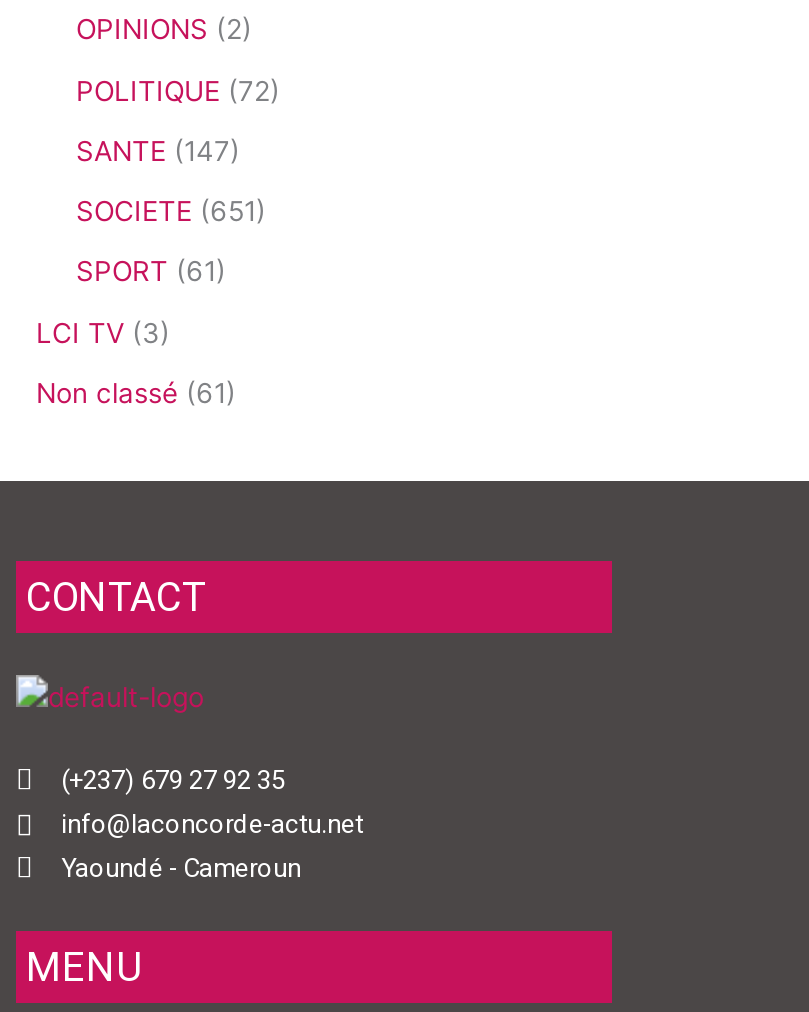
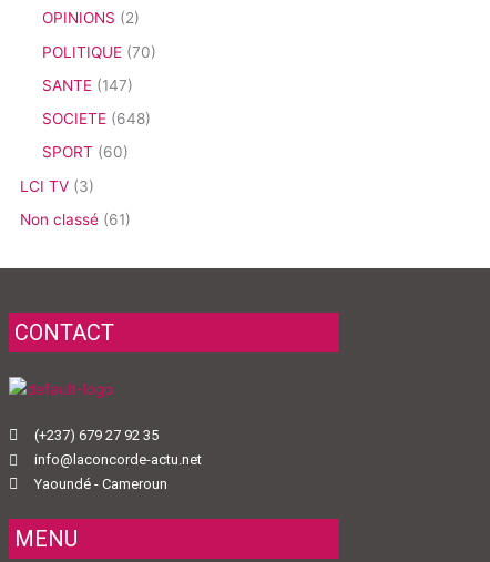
- POLITIQUE (72)
+ POLITIQUE (70)

- SOCIETE (651)
+ SOCIETE (648)

- SPORT (61)
+ SPORT (60)
